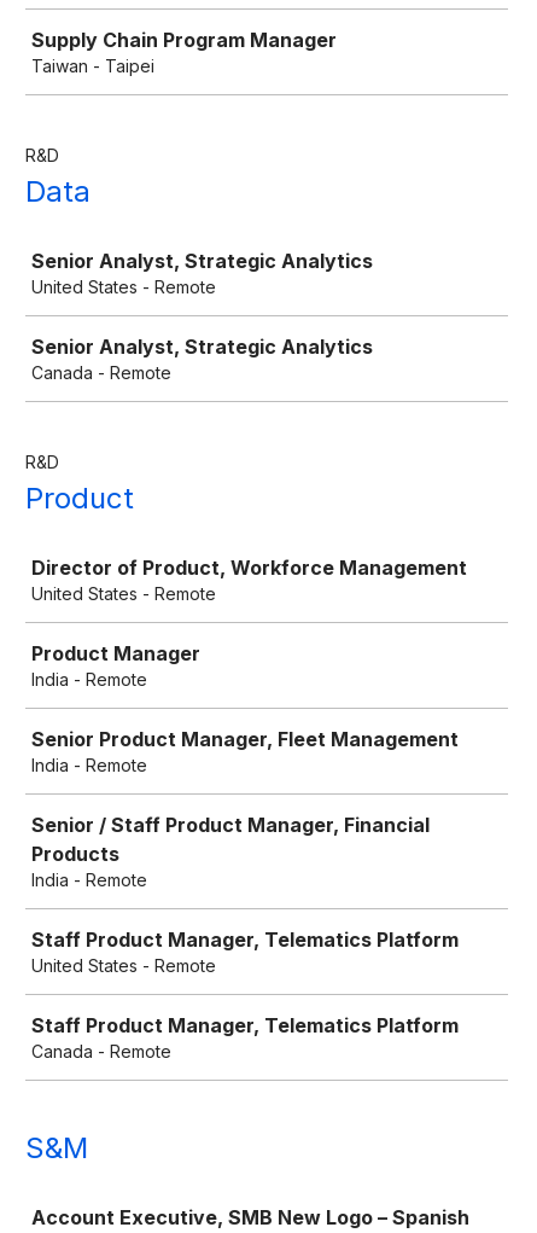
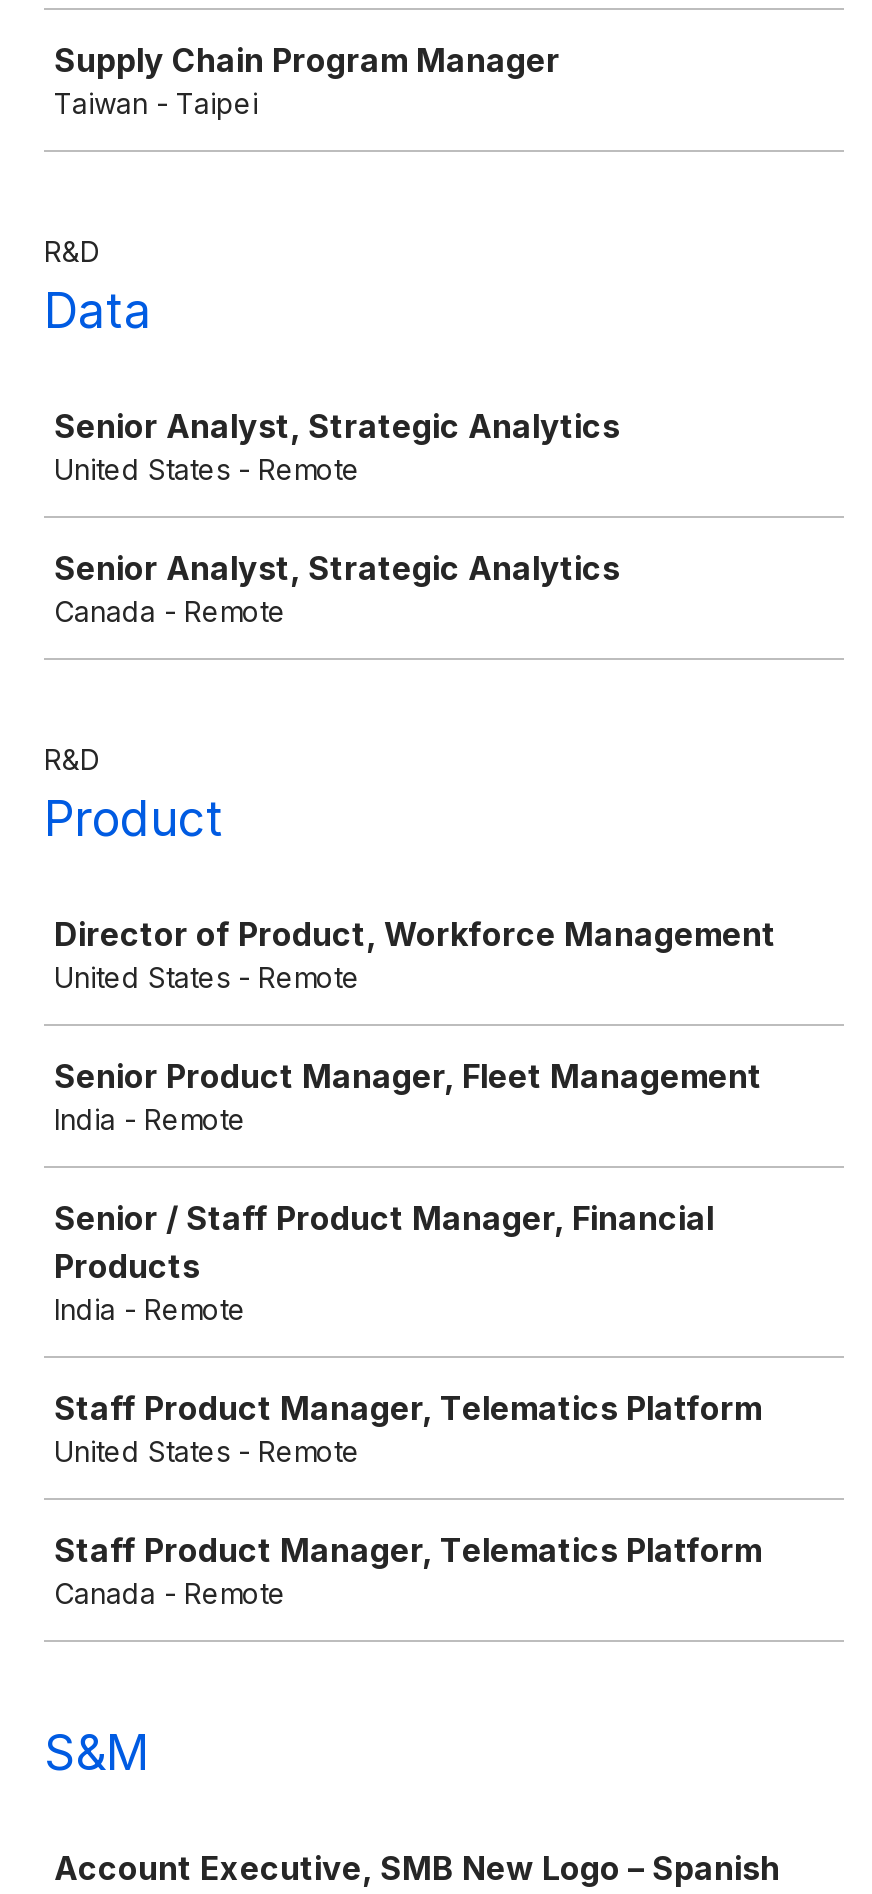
- Product Manager
- India - Remote
